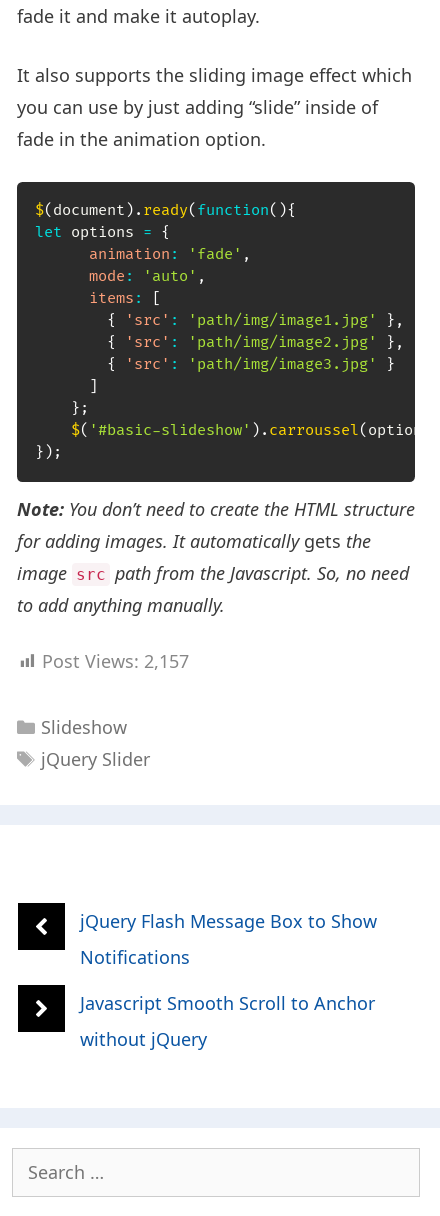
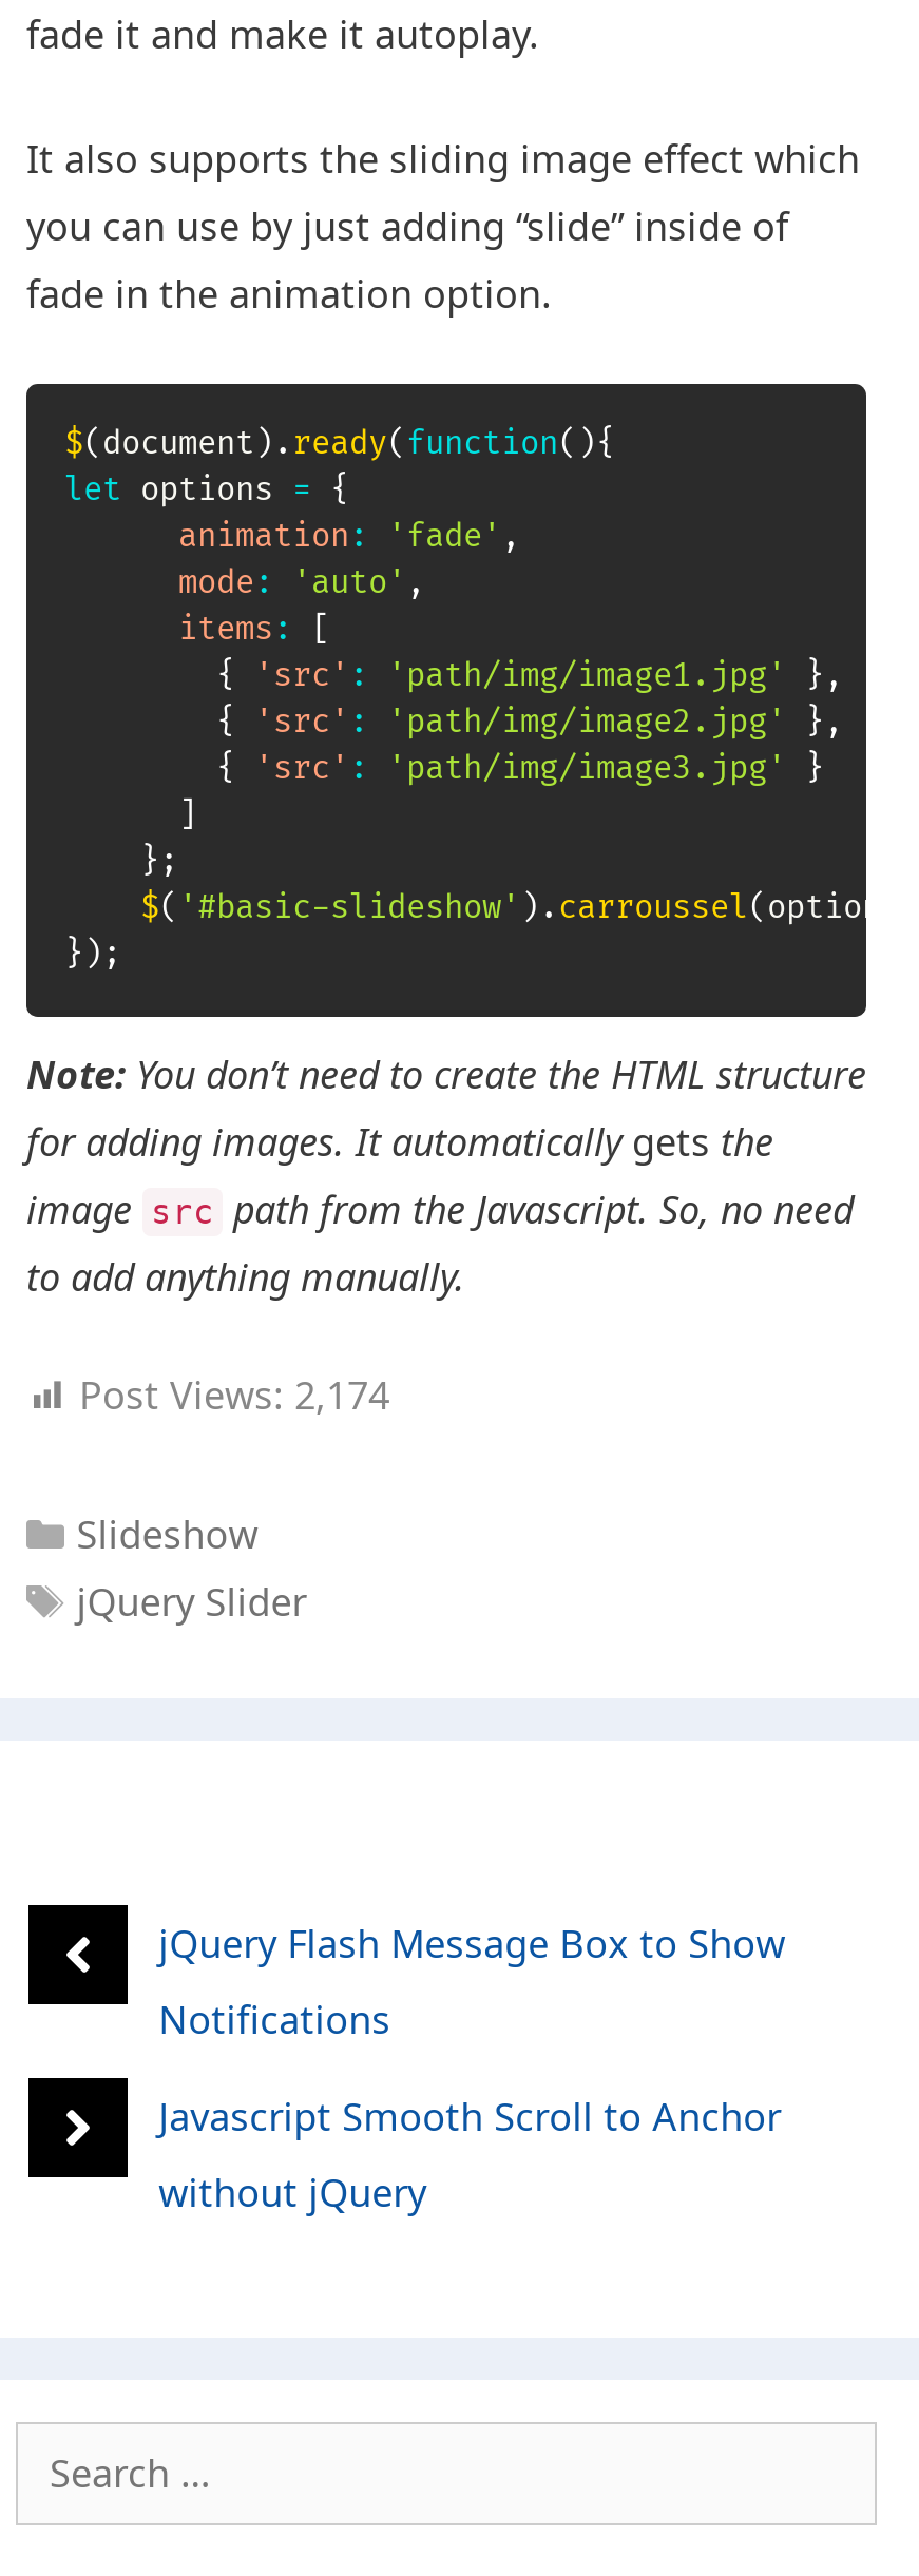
- Post Views: 2,157
+ Post Views: 2,174
